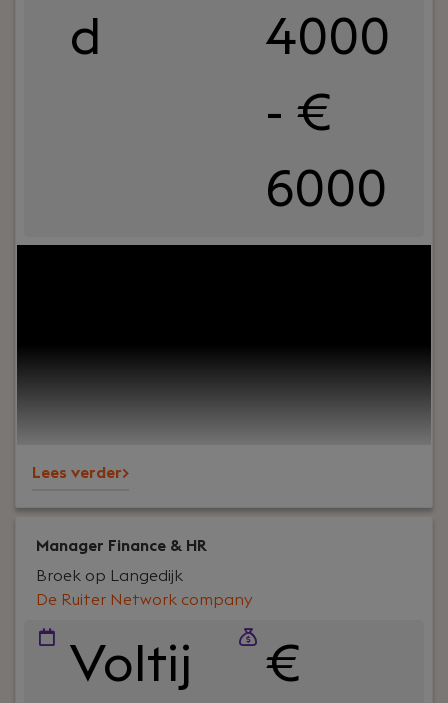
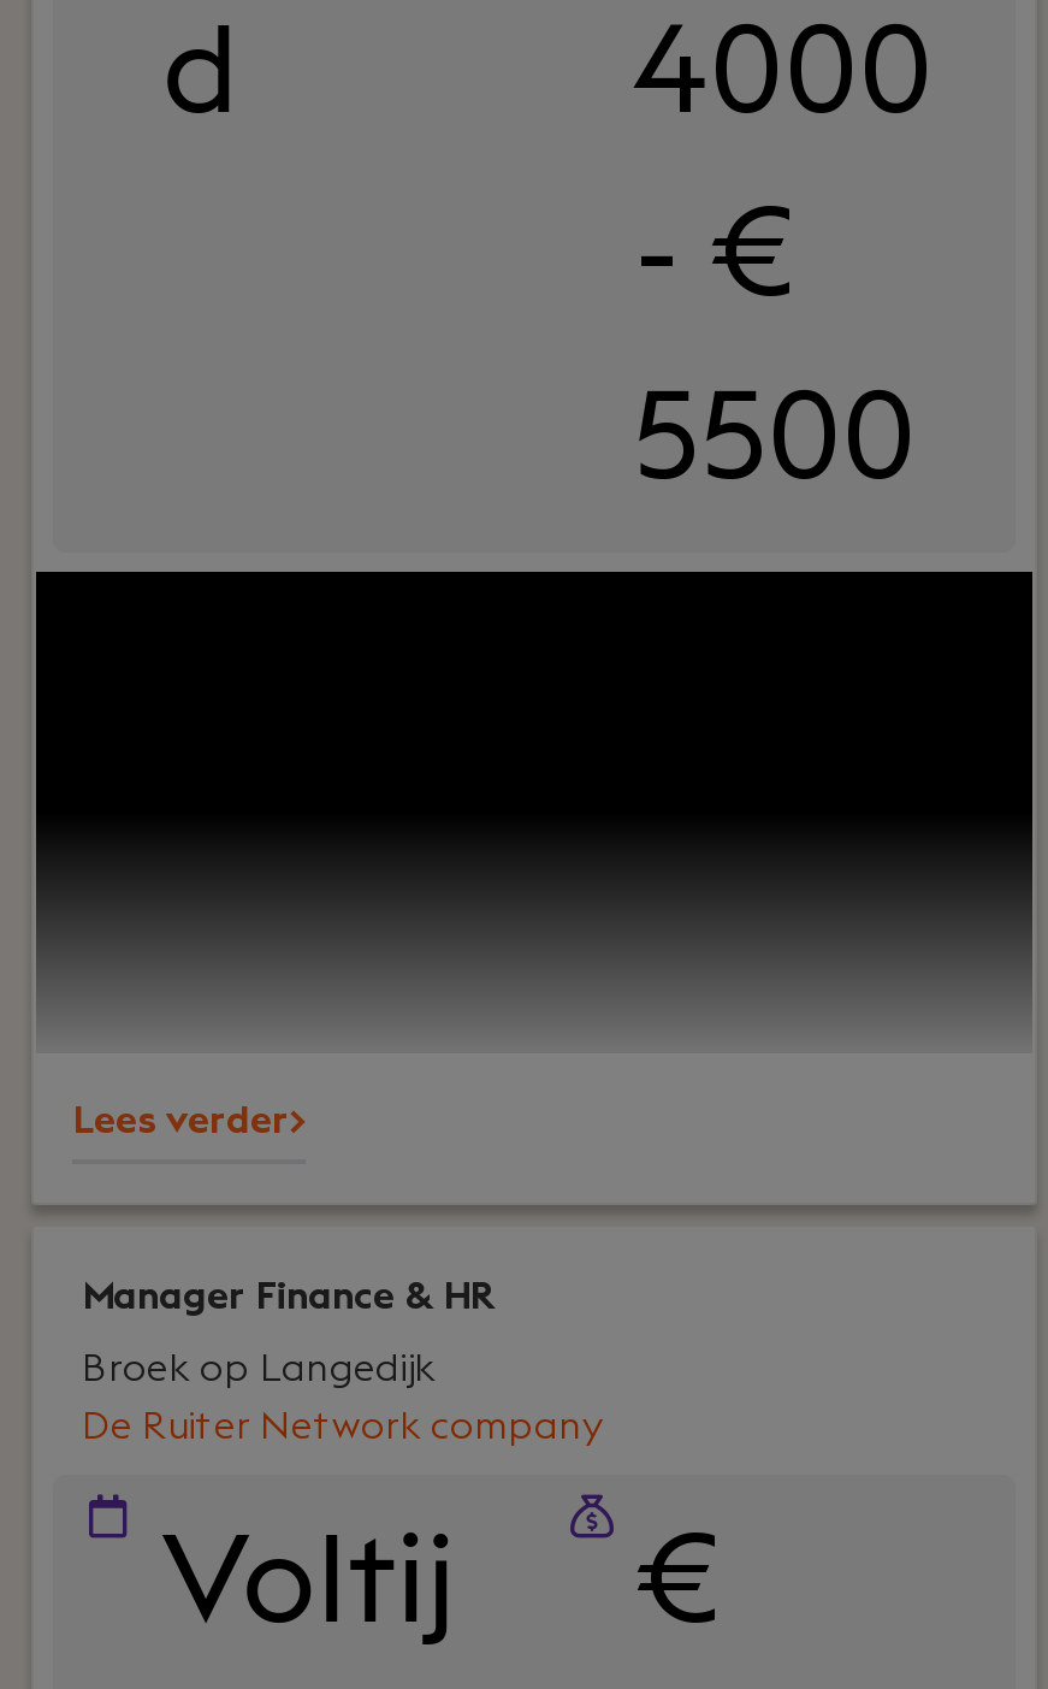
- 6000
+ 5500
